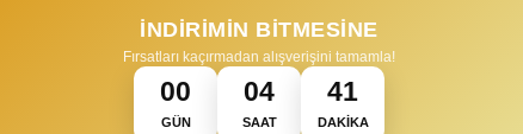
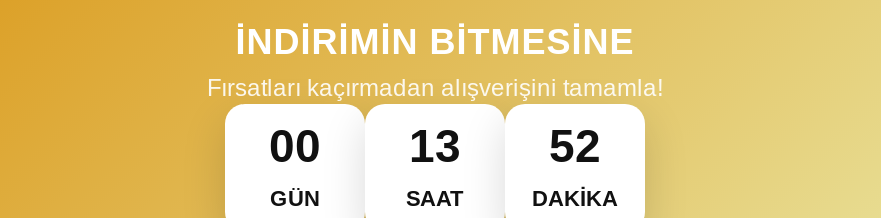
- 04
+ 13

- 41
+ 52
